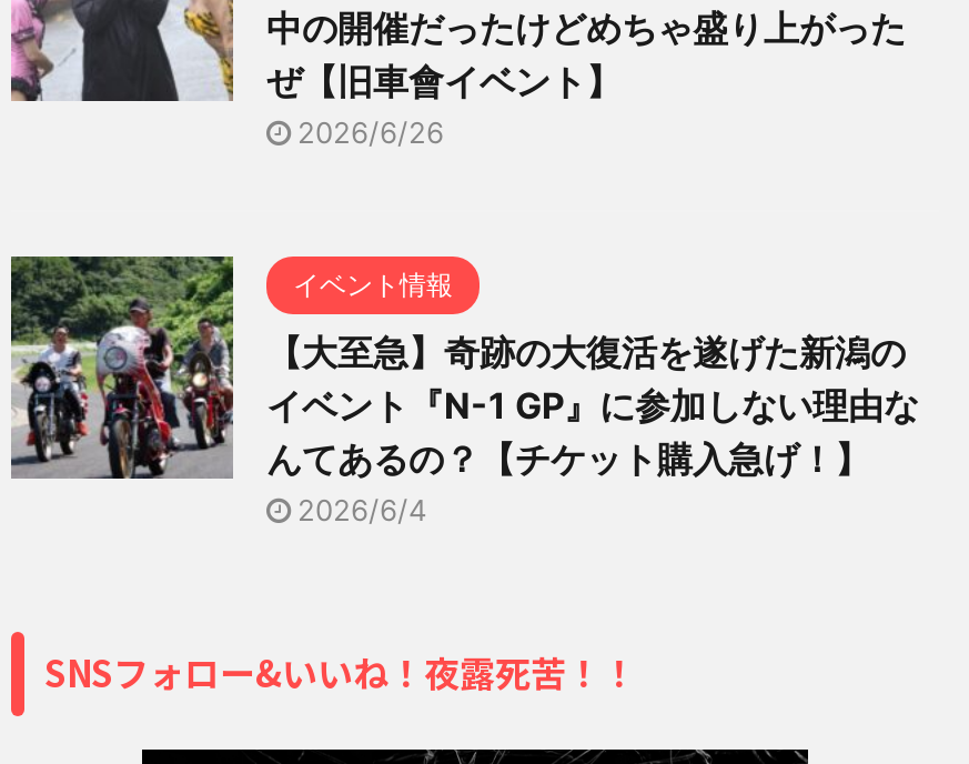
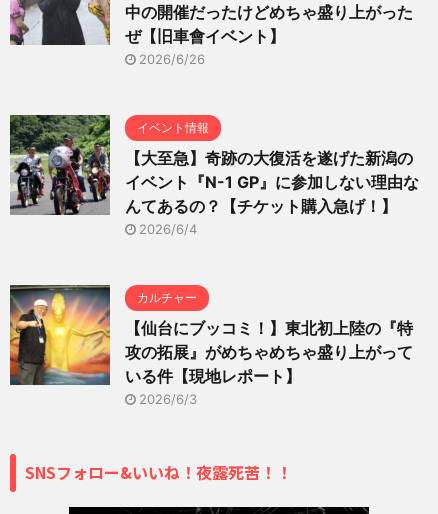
+ [image]
+ カルチャー
+ 【仙台にブッコミ！】東北初上陸の『特
+ 攻の拓展』がめちゃめちゃ盛り上がって
+ いる件【現地レポート】
+ 2026/6/3
